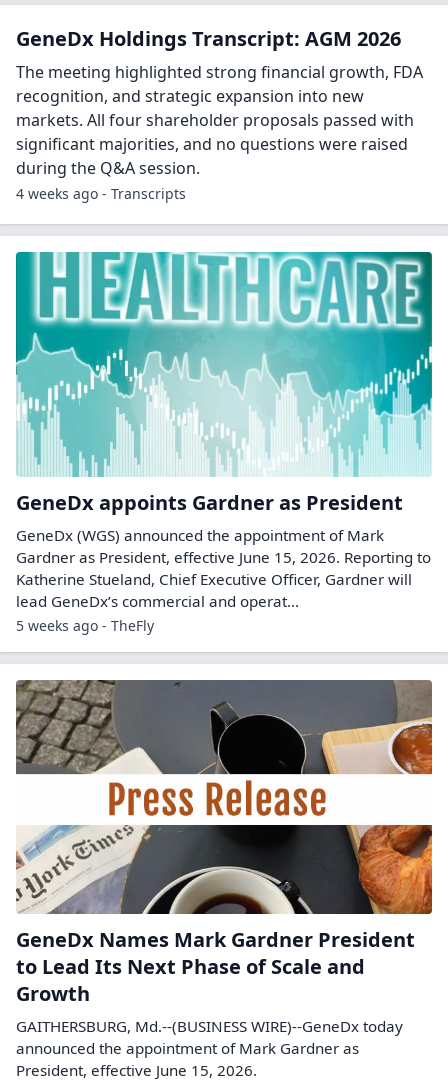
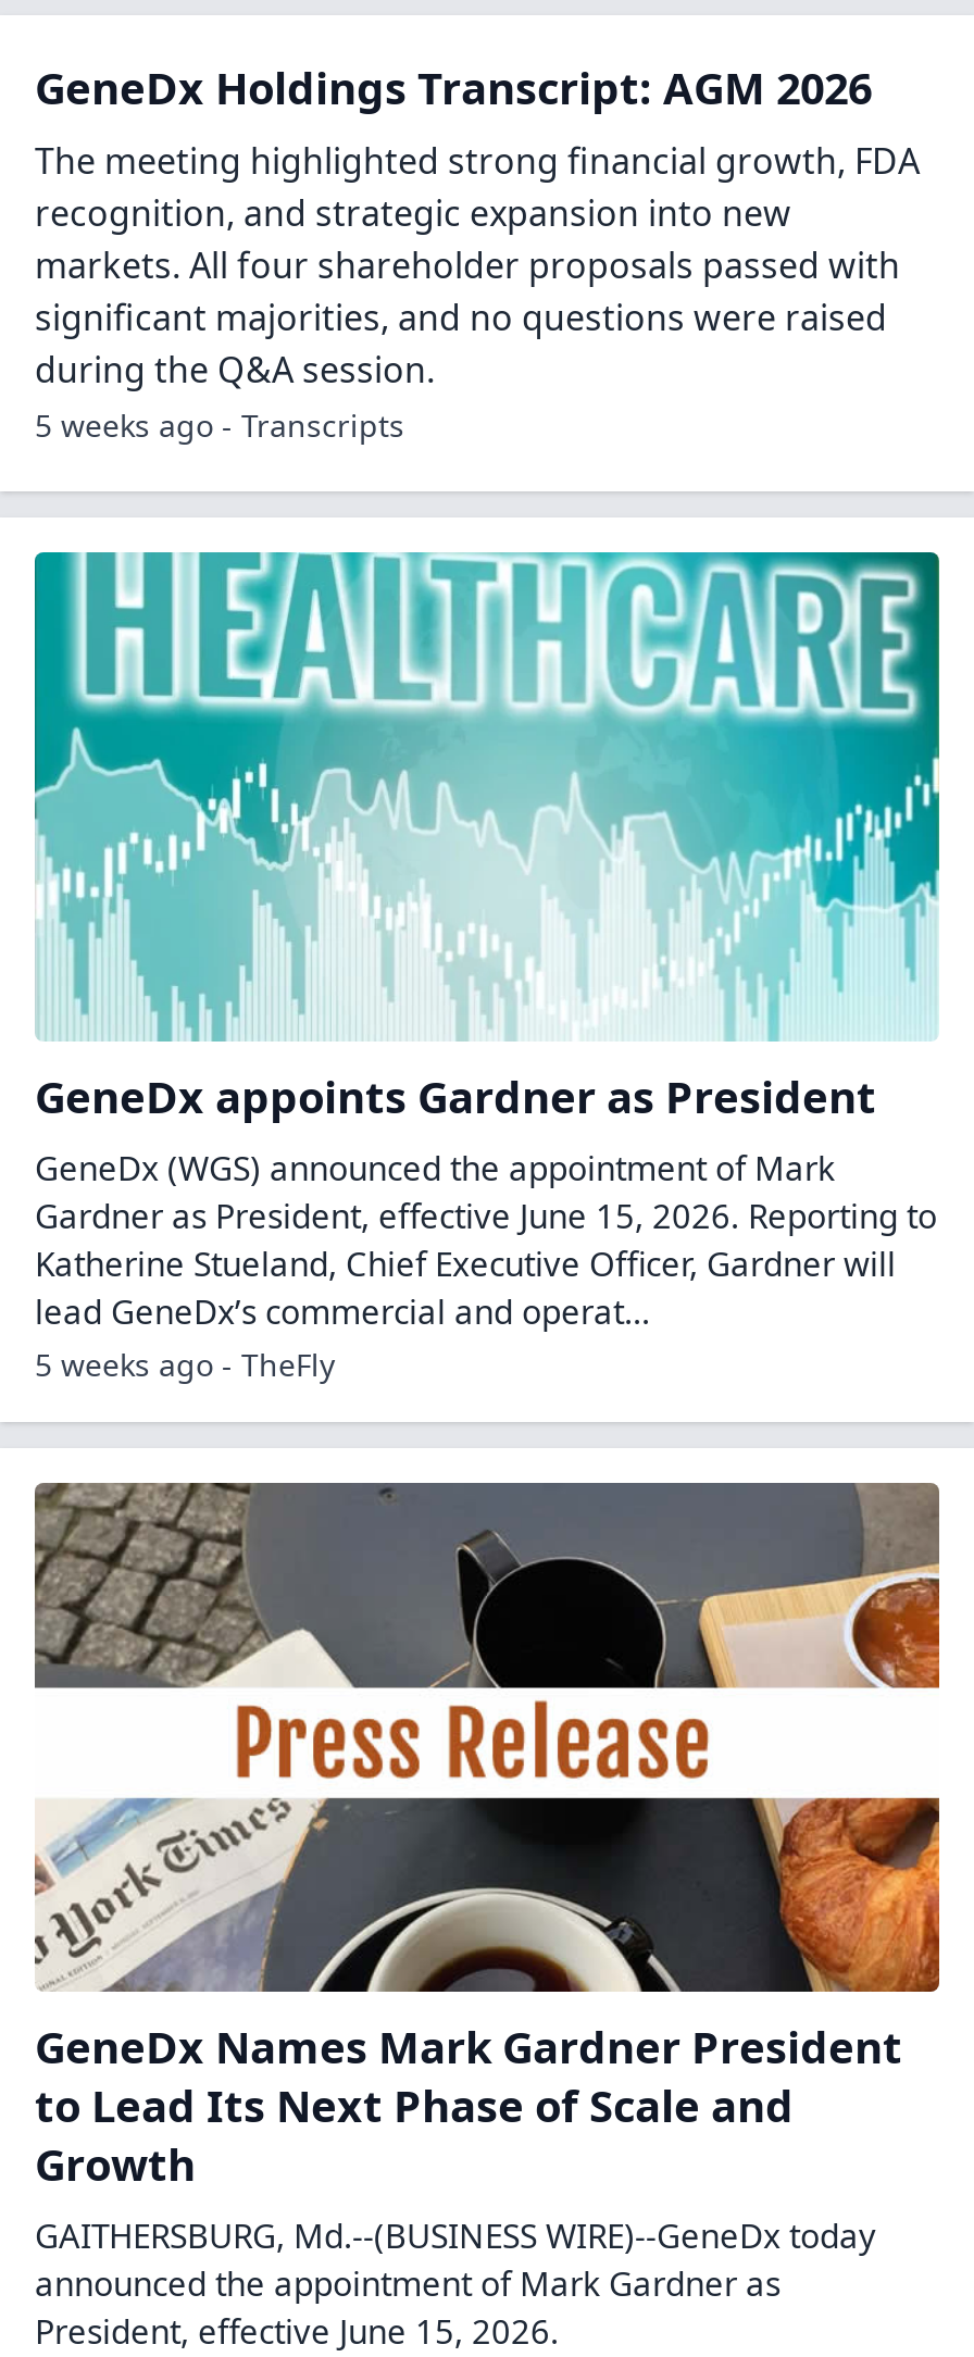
- 4 weeks ago - Transcripts
+ 5 weeks ago - Transcripts
